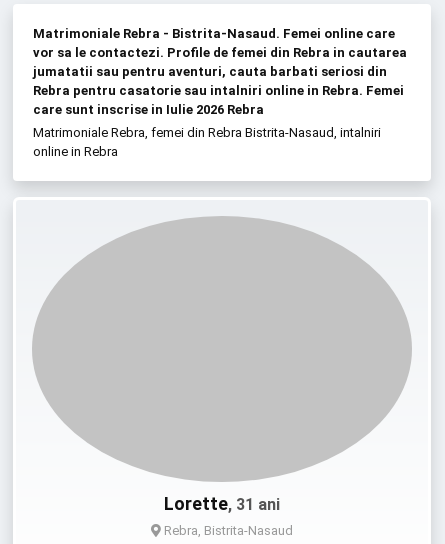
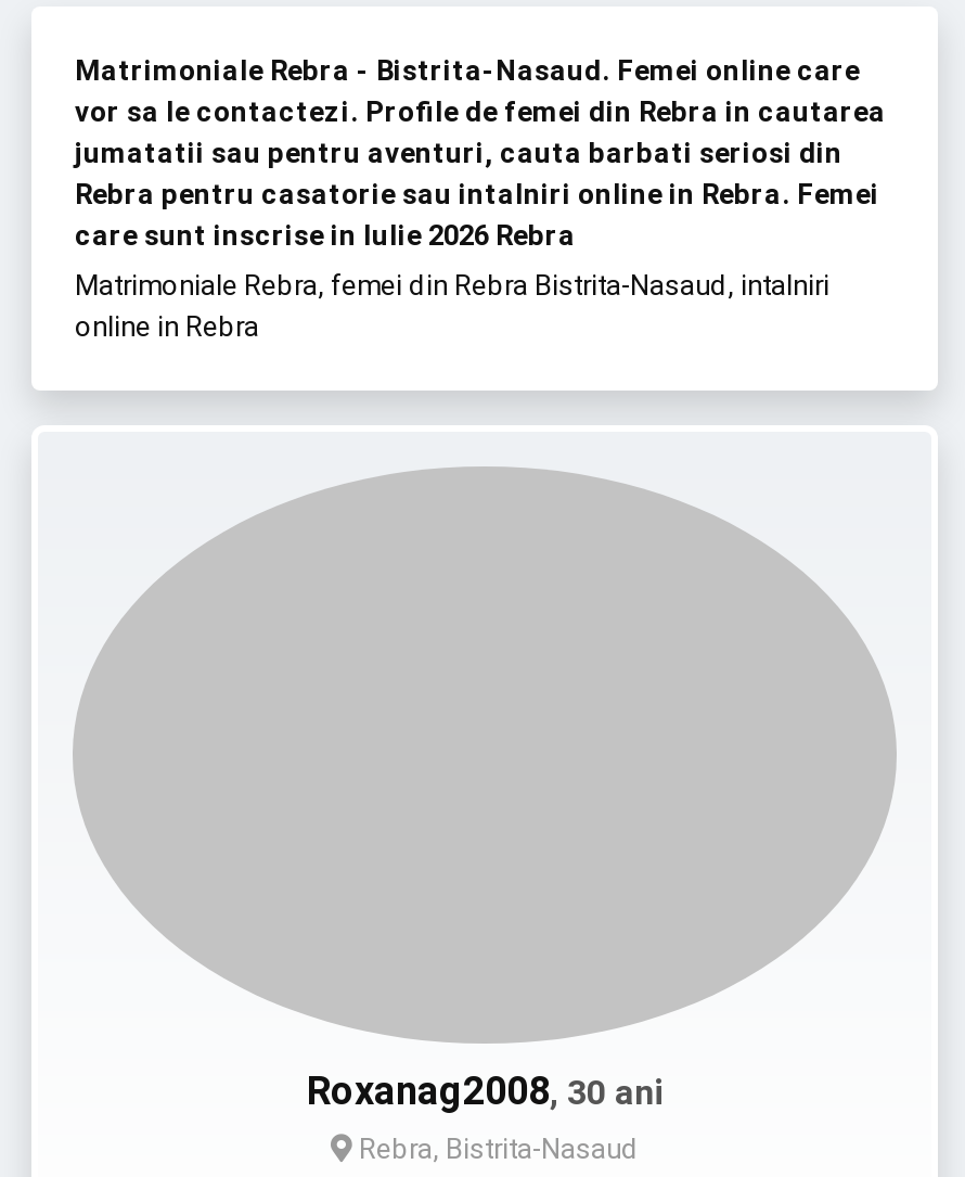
- Lorette, 31 ani
+ Roxanag2008, 30 ani
